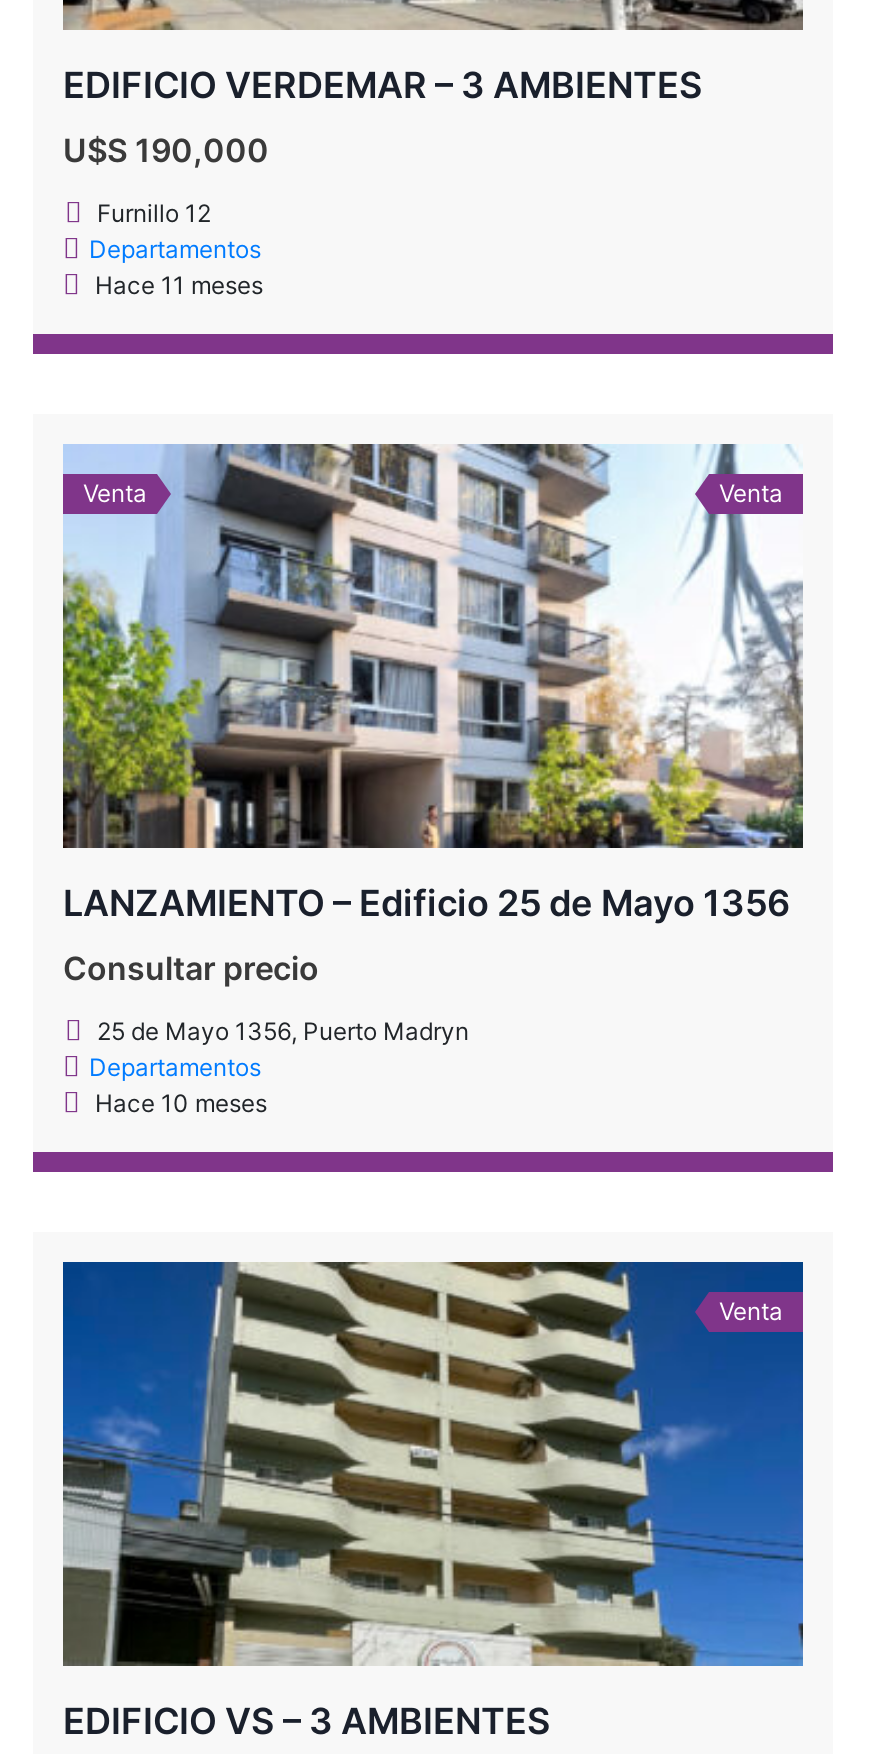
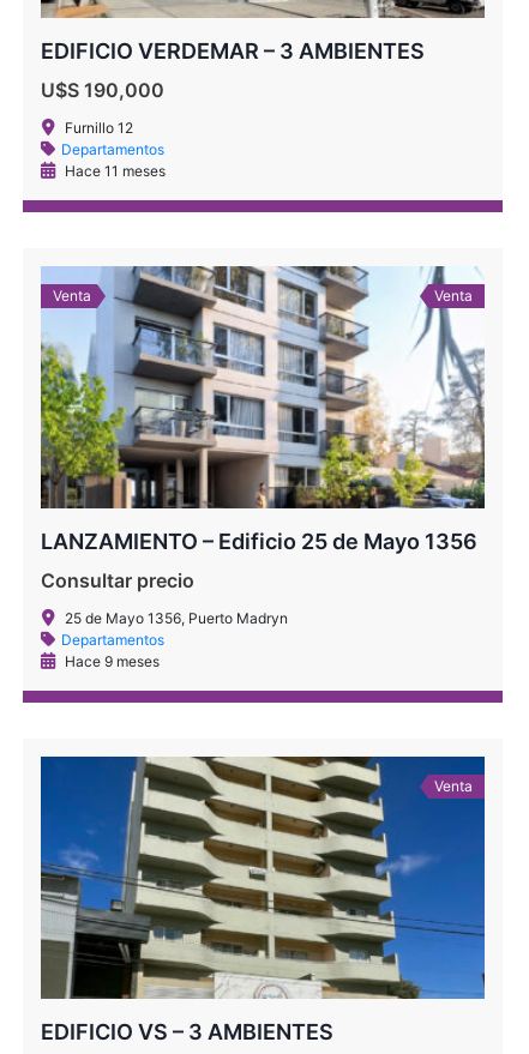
- Hace 10 meses
+ Hace 9 meses
